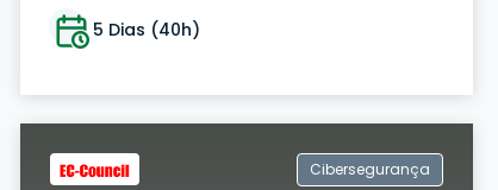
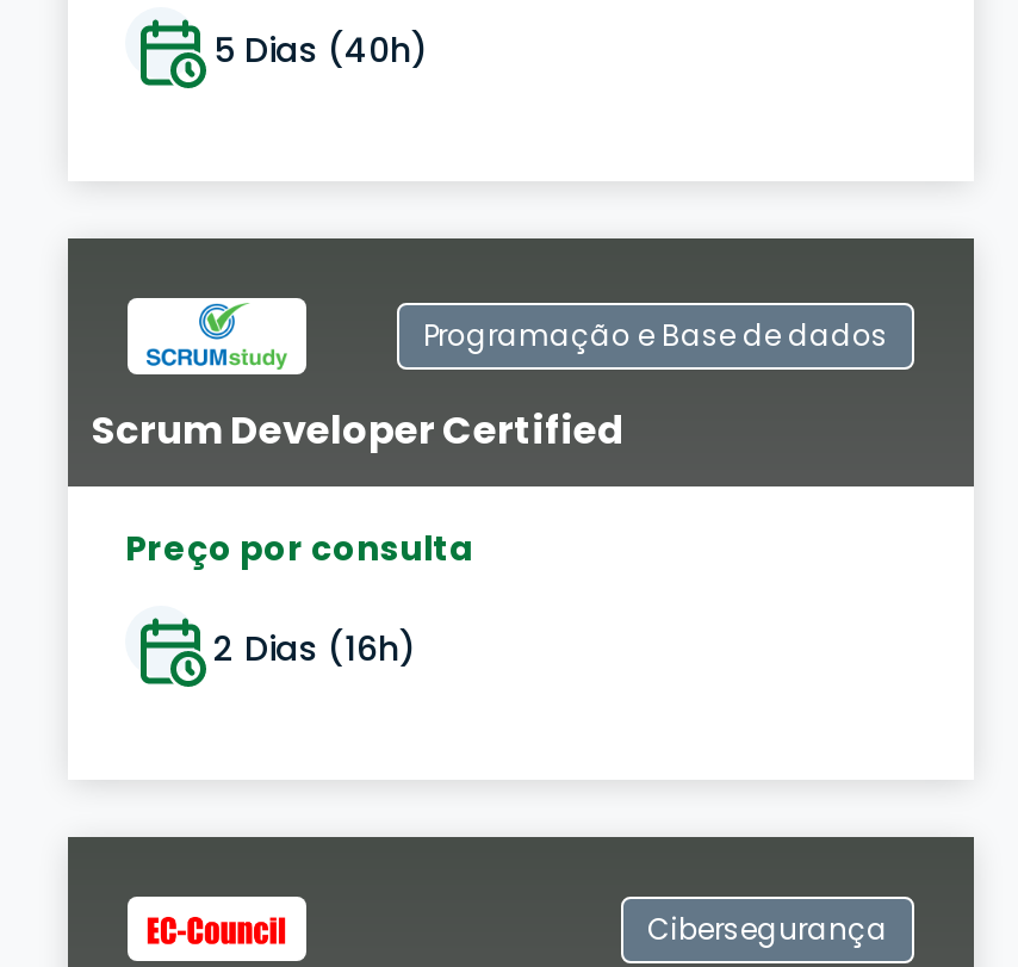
+ [image]
+ Programação e Base de dados
+ Scrum Developer Certified
+ Preço por consulta
+ 2 Dias (16h)
